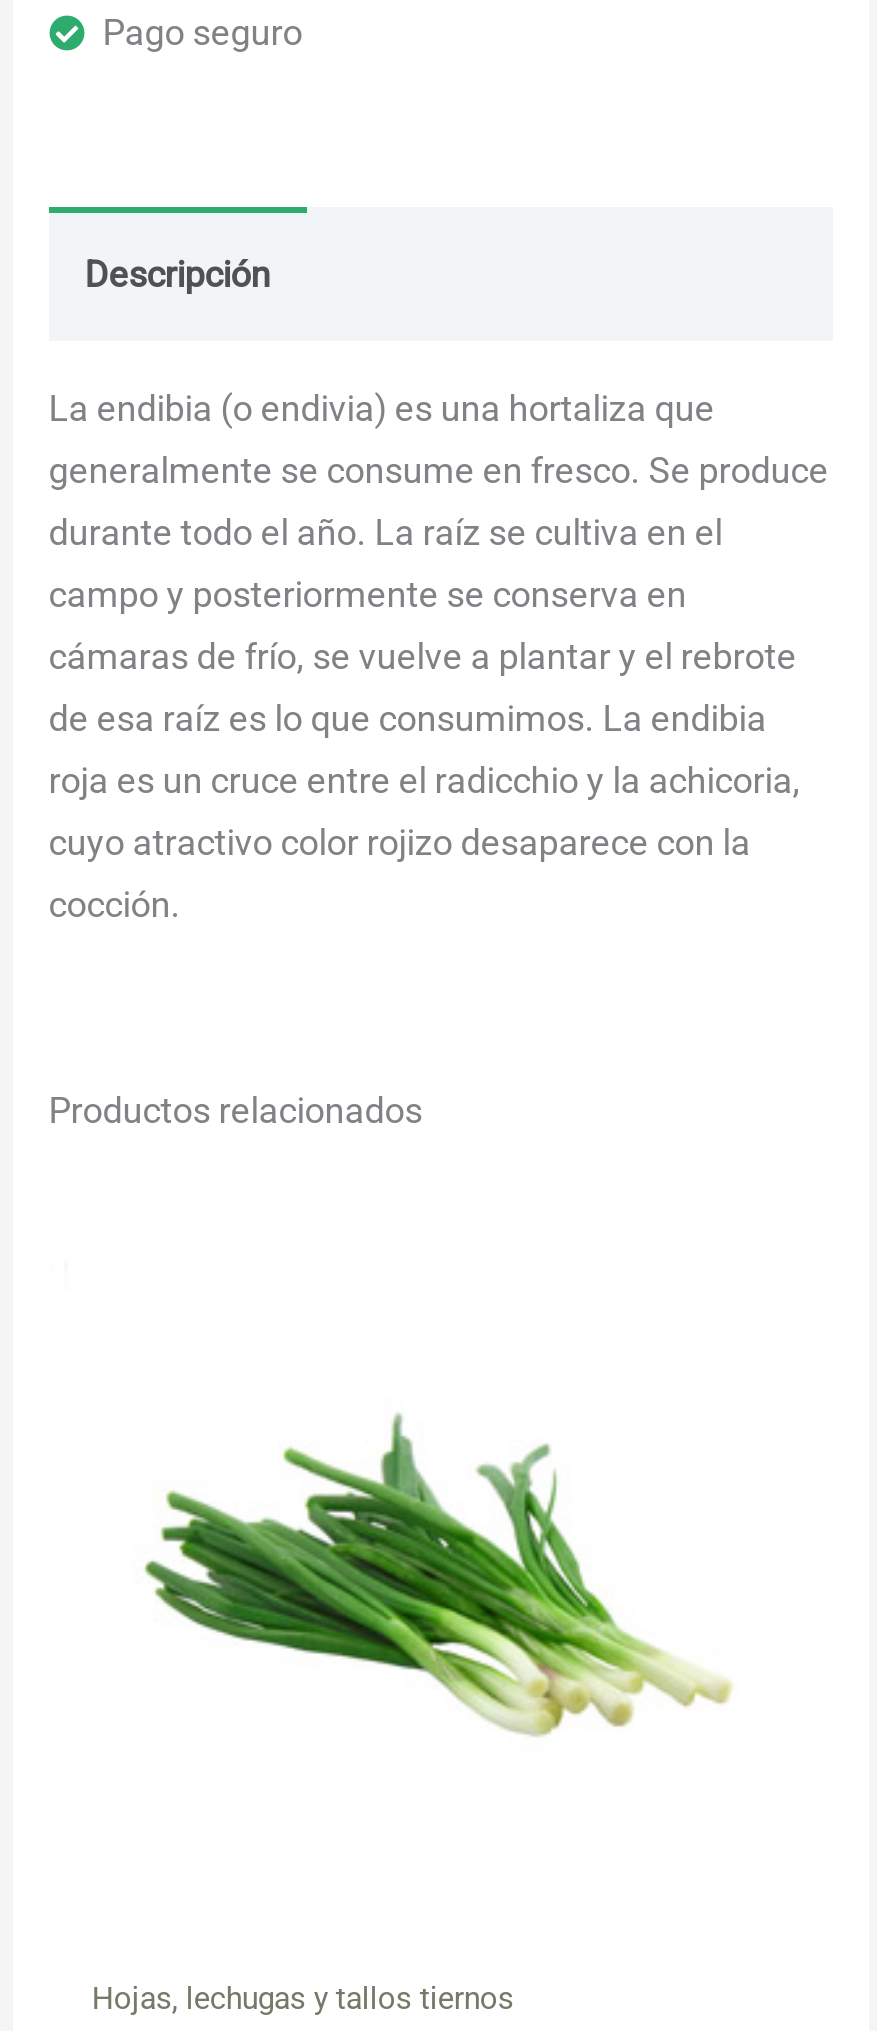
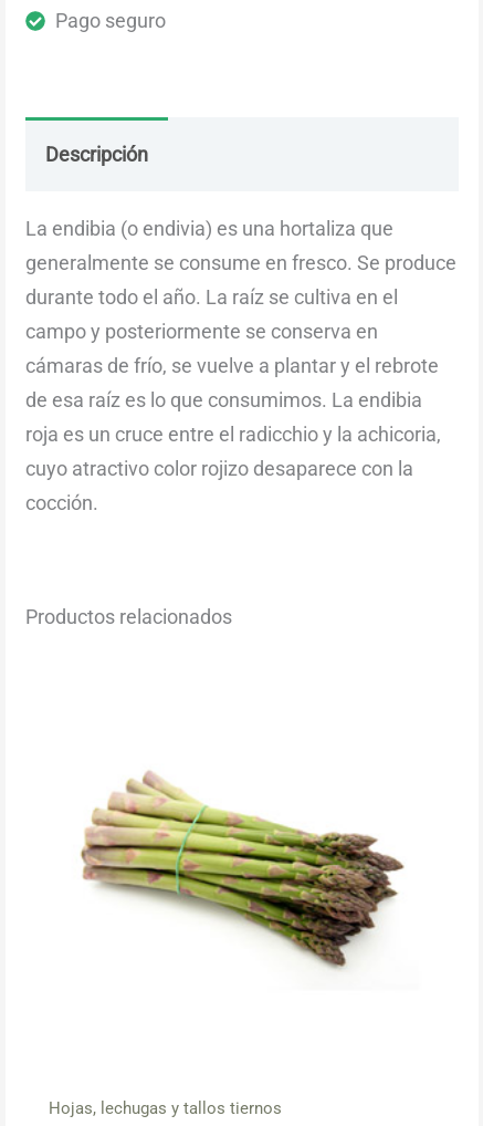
- [image]
+ [image]
